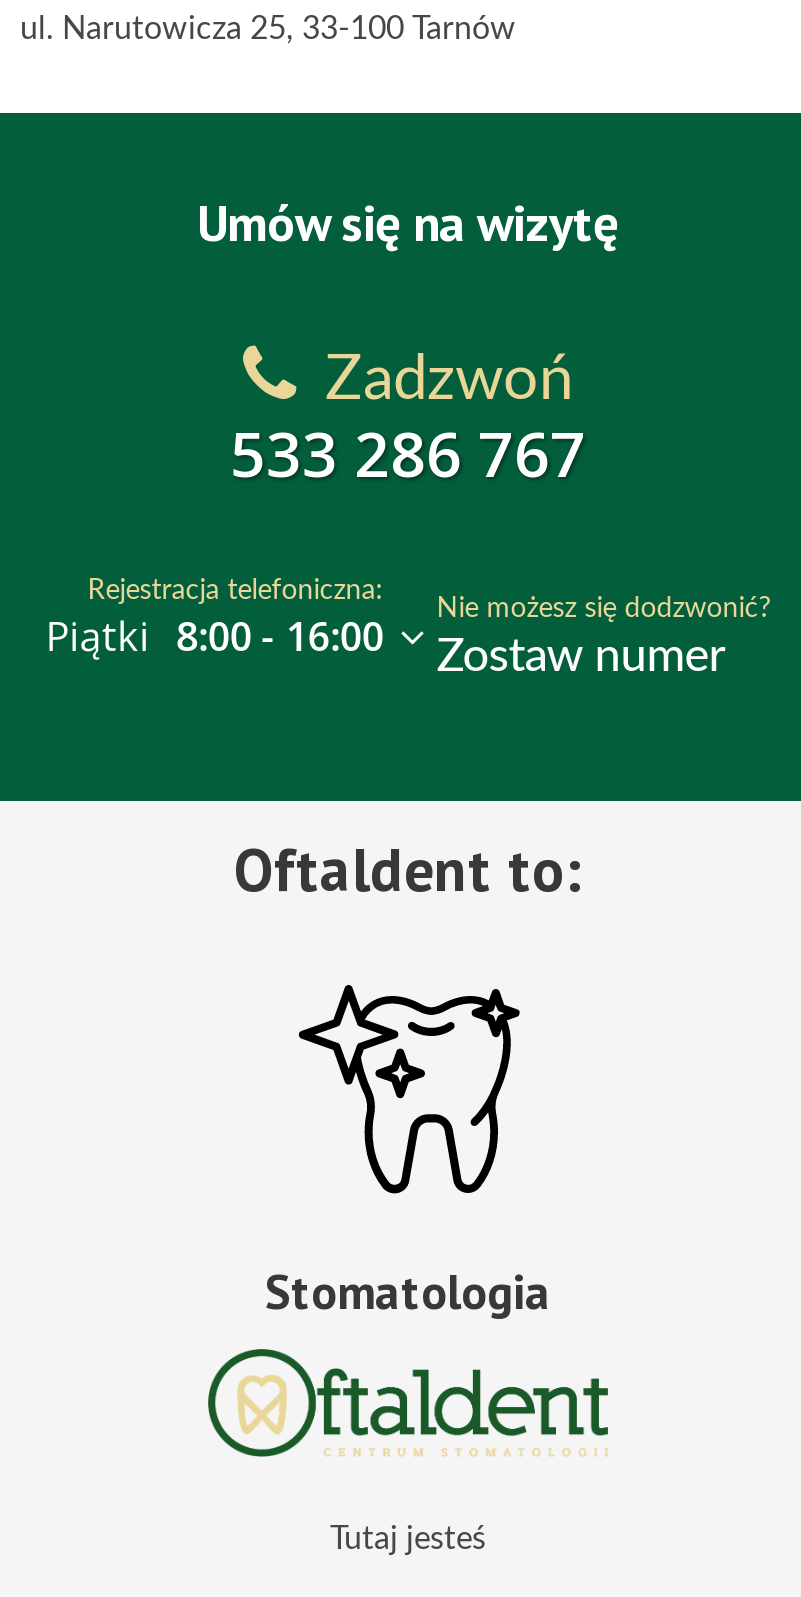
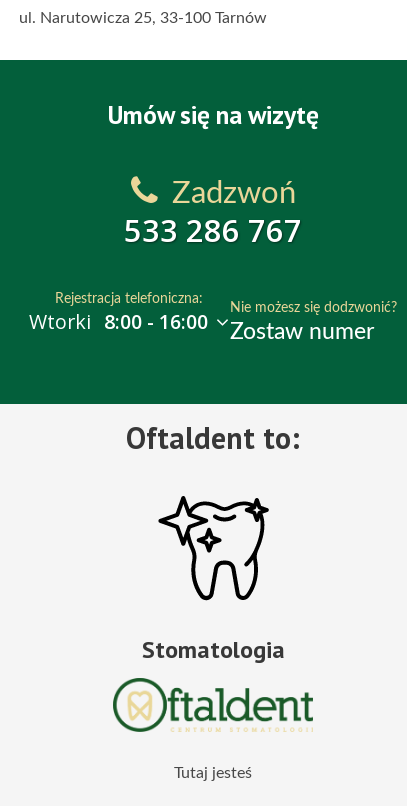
- Piątki 8:00 - 16:00 Nie możesz się dodzwonić? Zostaw numer
+ Wtorki 8:00 - 16:00 Nie możesz się dodzwonić? Zostaw numer
